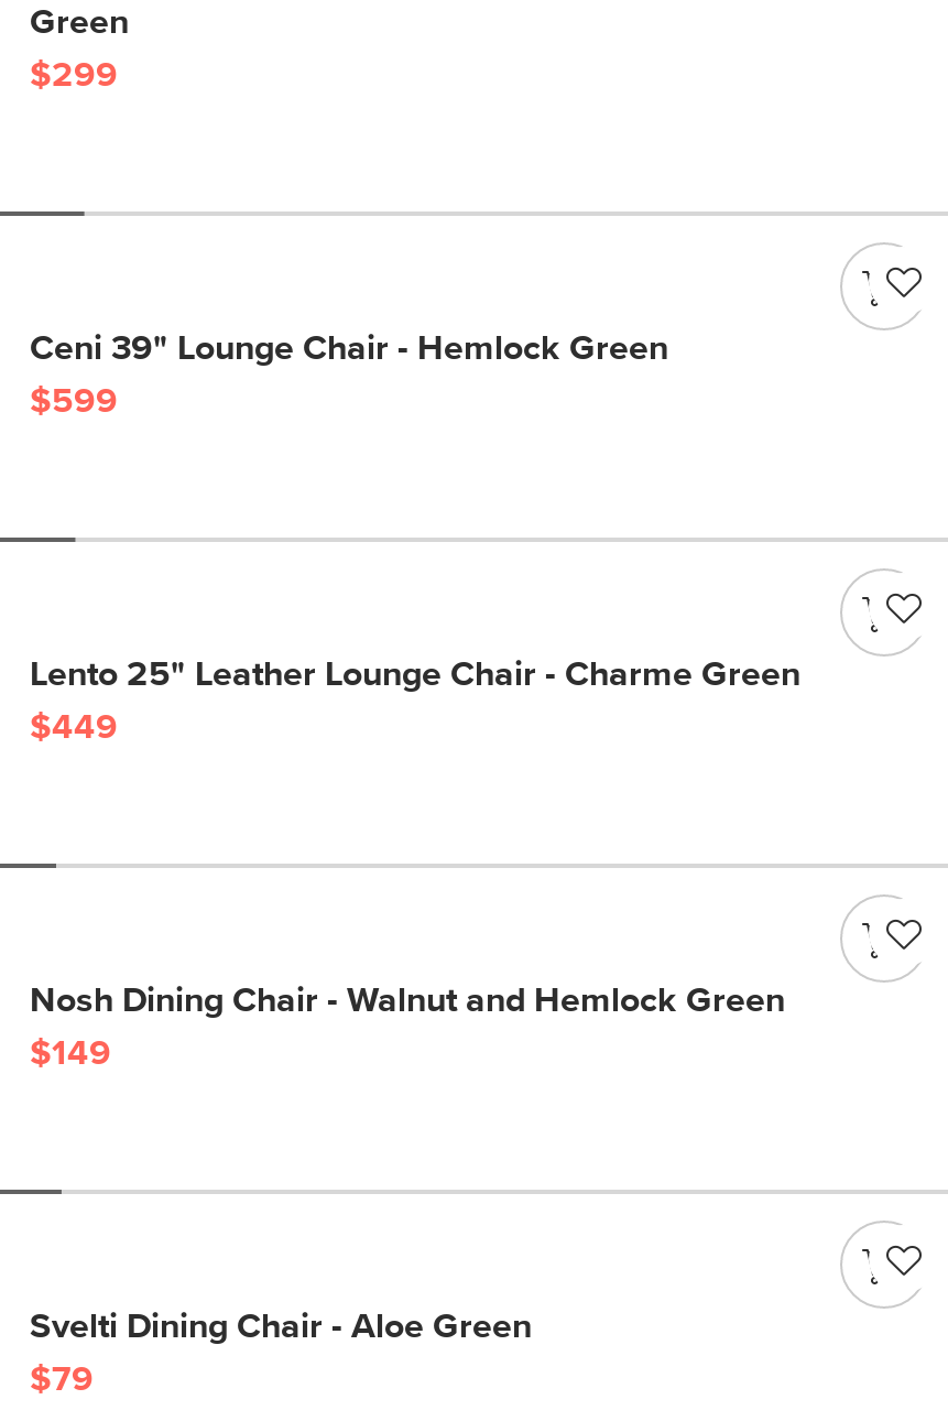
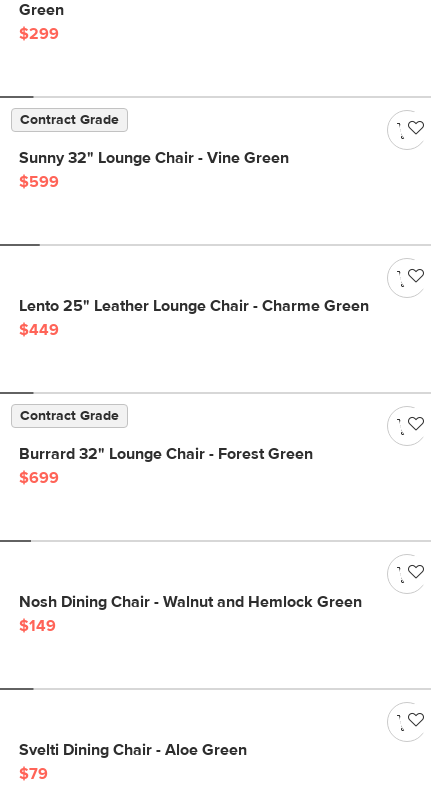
- Ceni 39" Lounge Chair - Hemlock Green
+ Contract Grade
+ Sunny 32" Lounge Chair - Vine Green

+ Contract Grade
+ Burrard 32" Lounge Chair - Forest Green
+ $699
